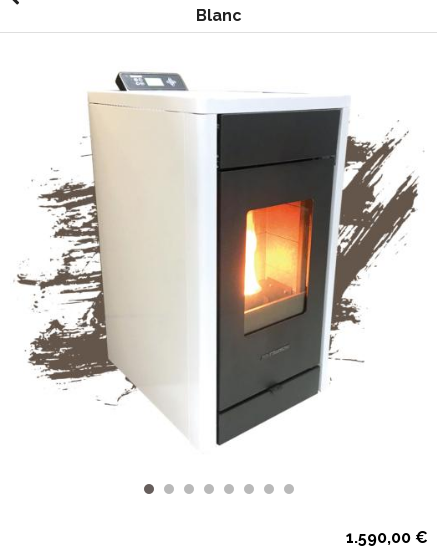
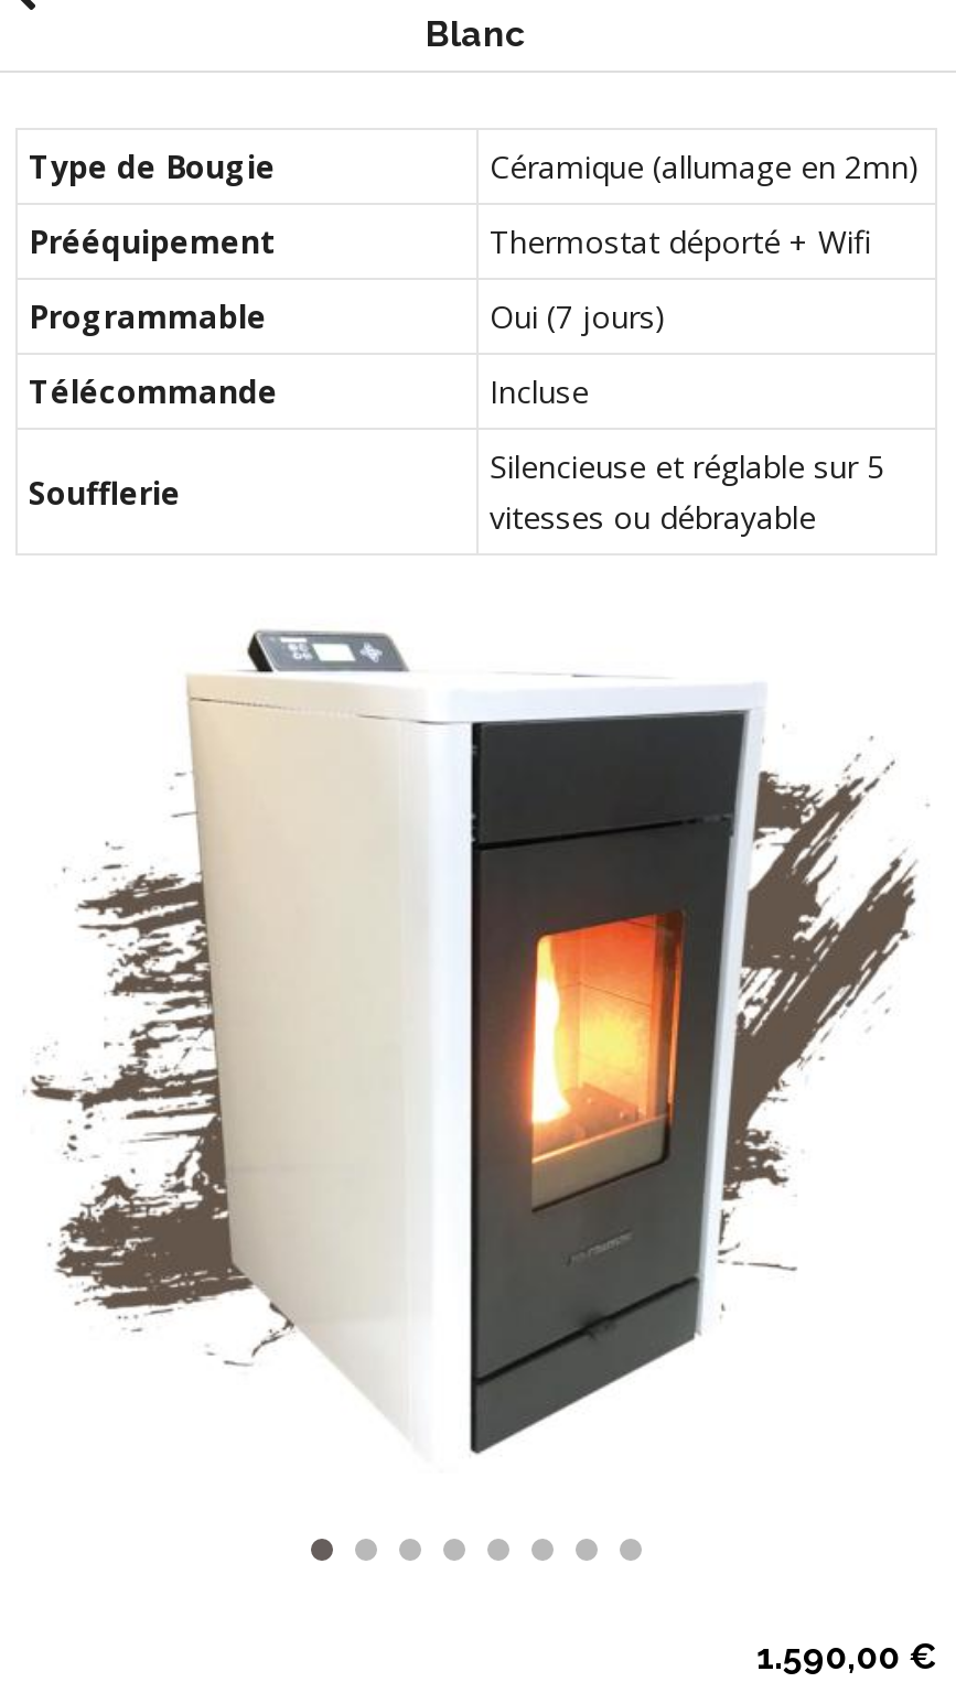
+ Type de Bougie
+ Céramique (allumage en 2mn)
+ Prééquipement
+ Thermostat déporté + Wifi
+ Programmable
+ Oui (7 jours)
+ Télécommande
+ Incluse
+ Soufflerie

+ Silencieuse et réglable sur 5
+ vitesses ou débrayable
